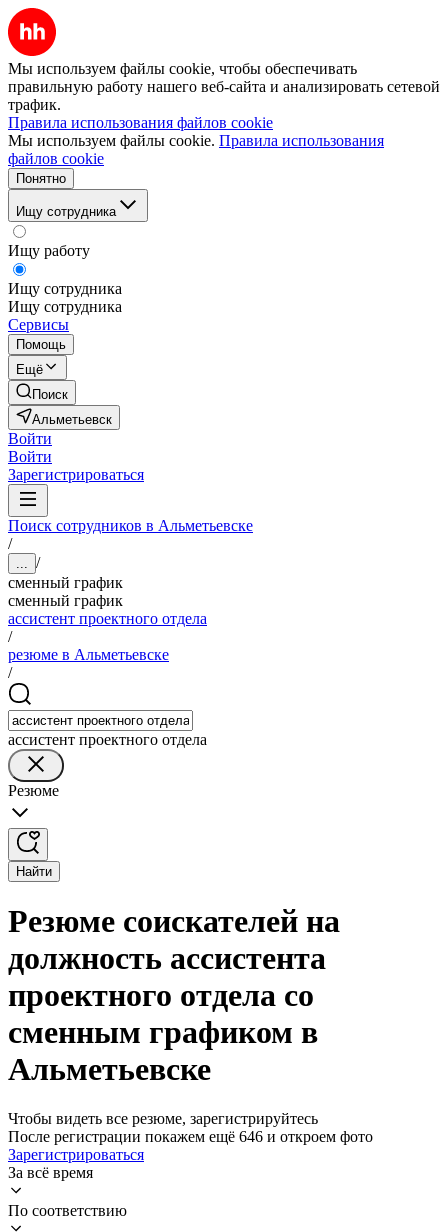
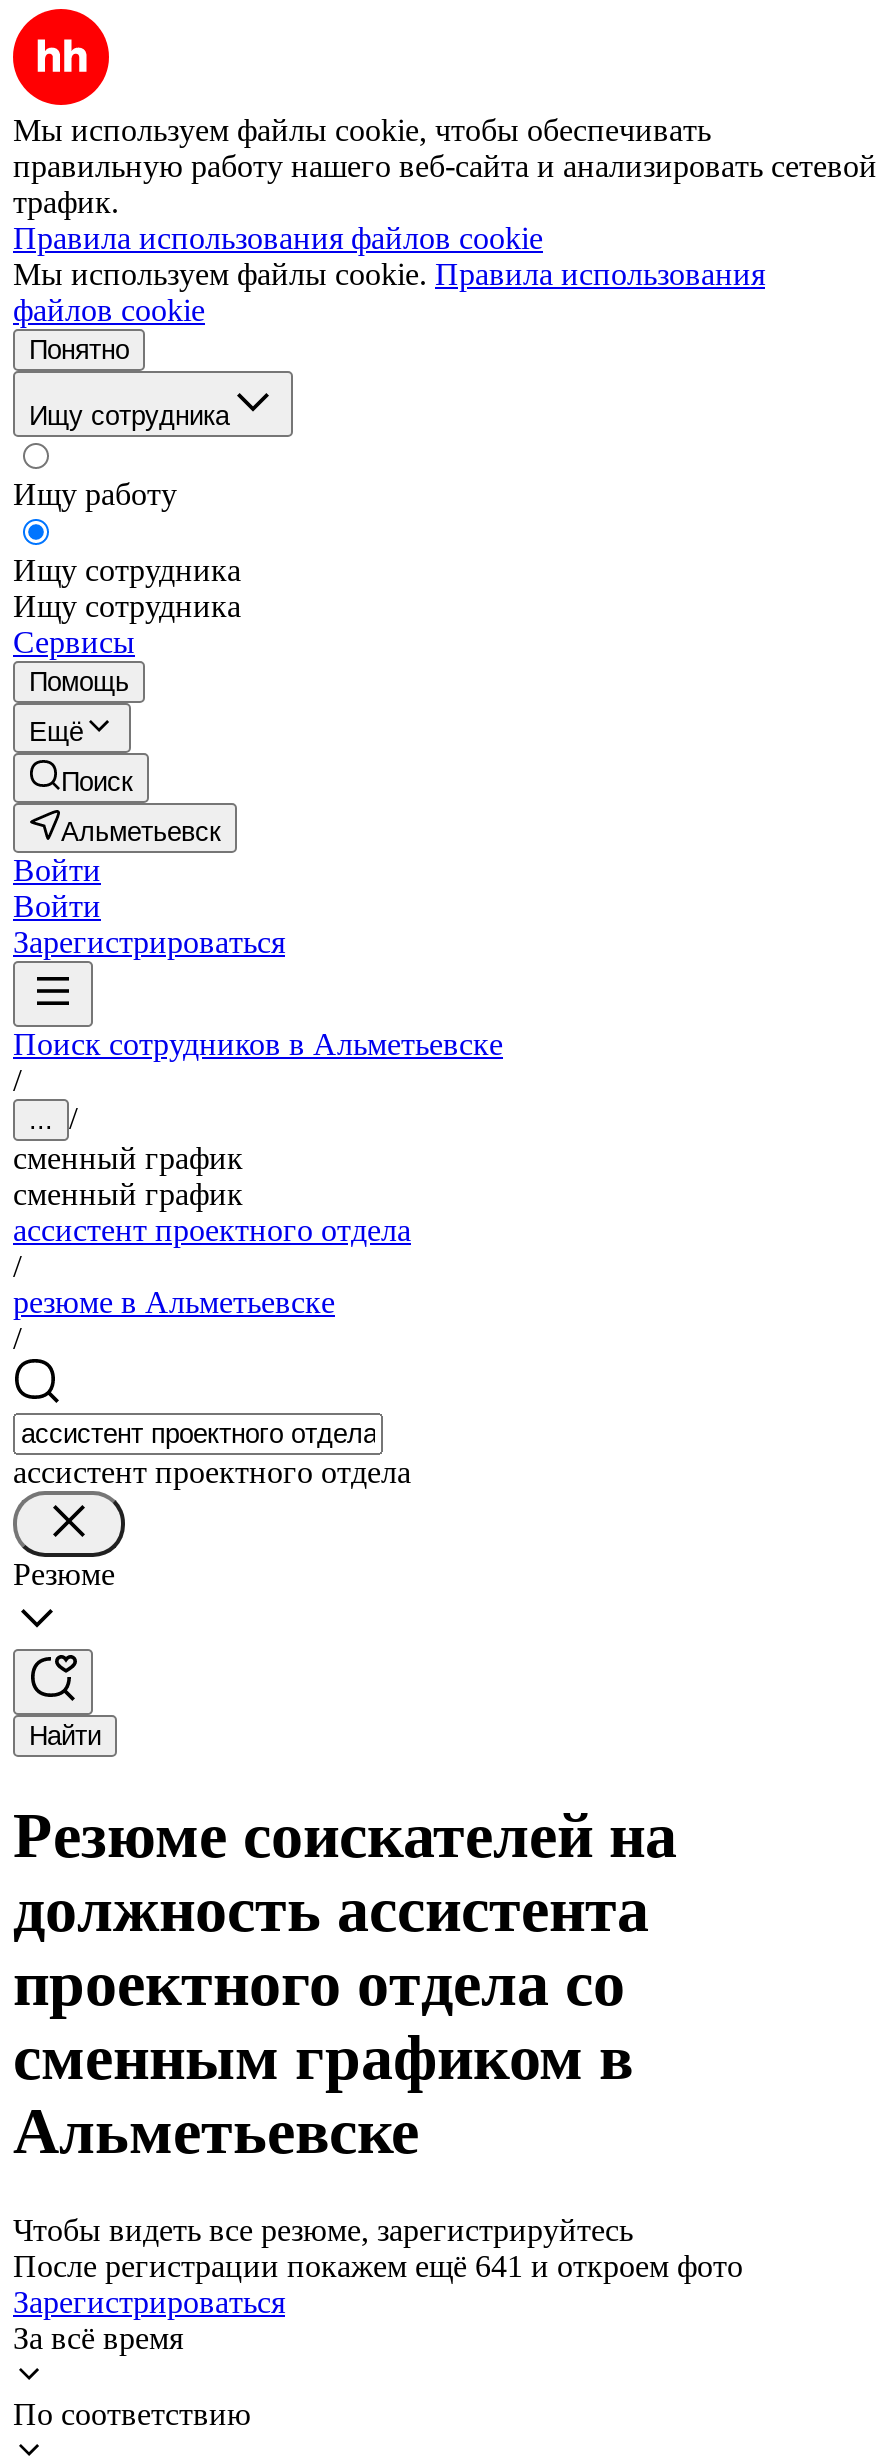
- После регистрации покажем ещё 646 и откроем фото
+ После регистрации покажем ещё 641 и откроем фото
